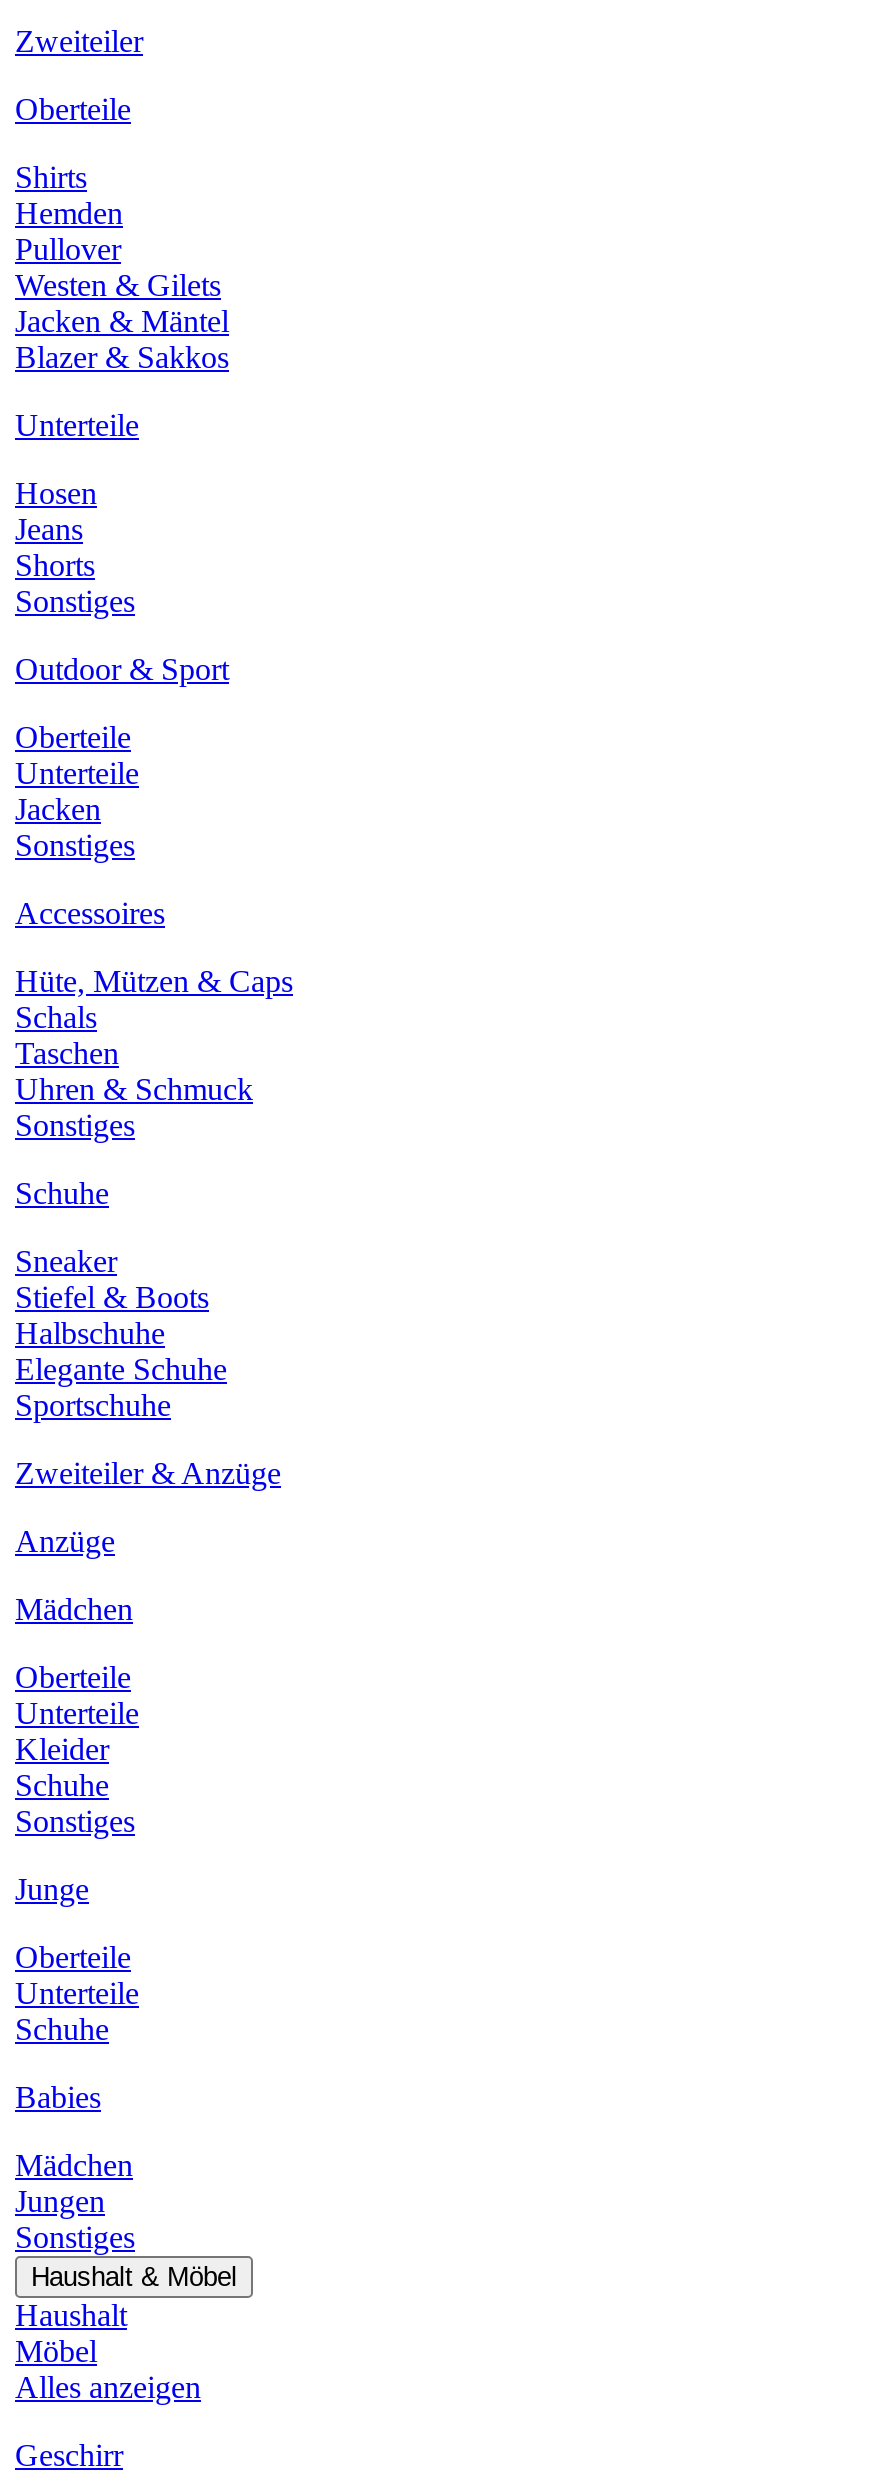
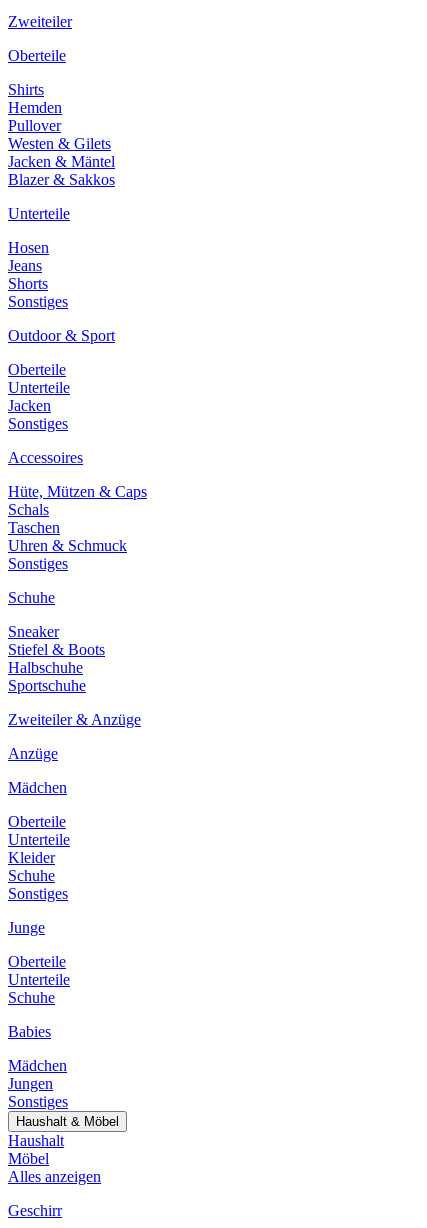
- Elegante Schuhe
